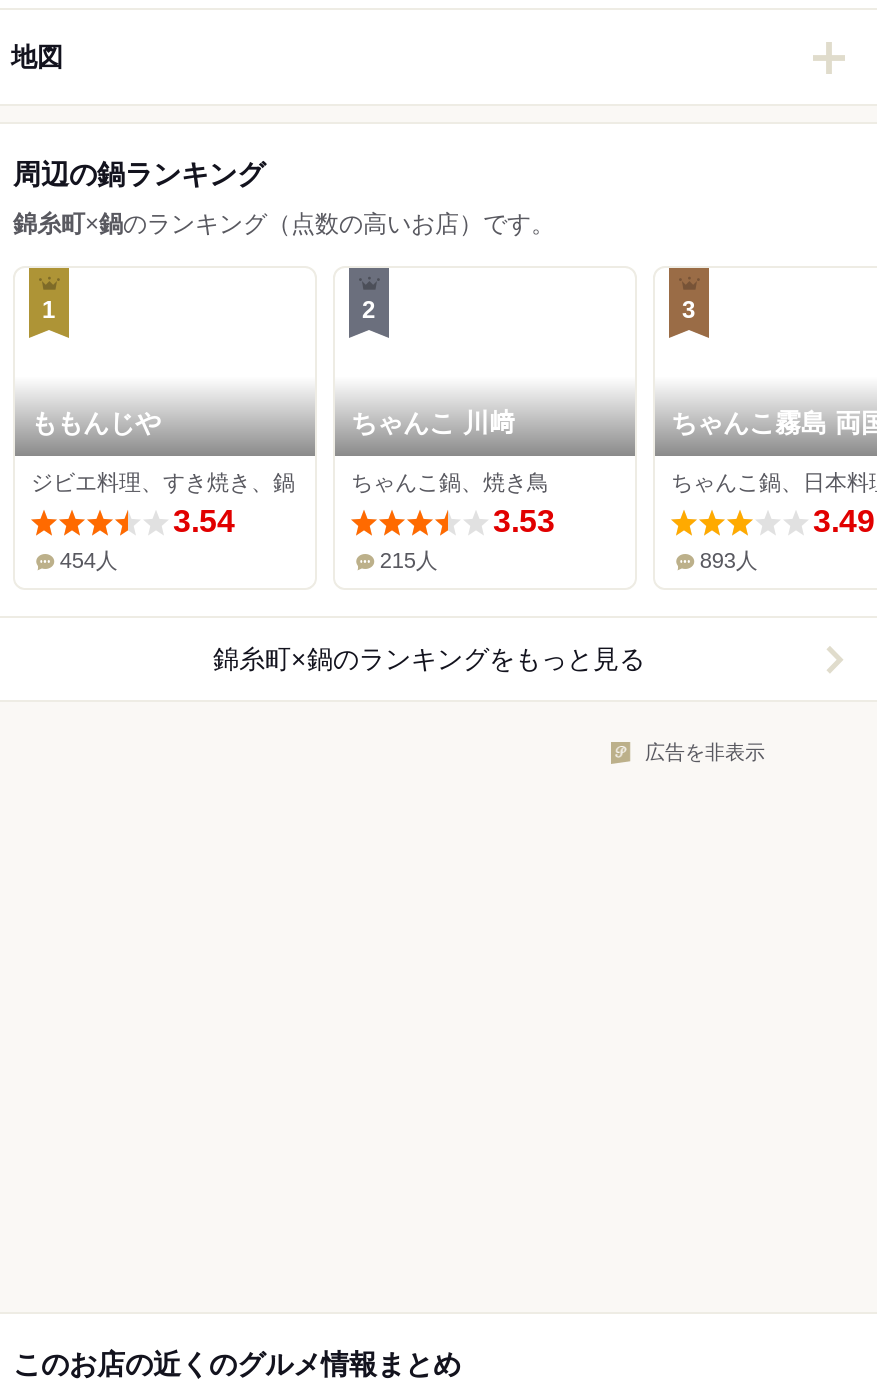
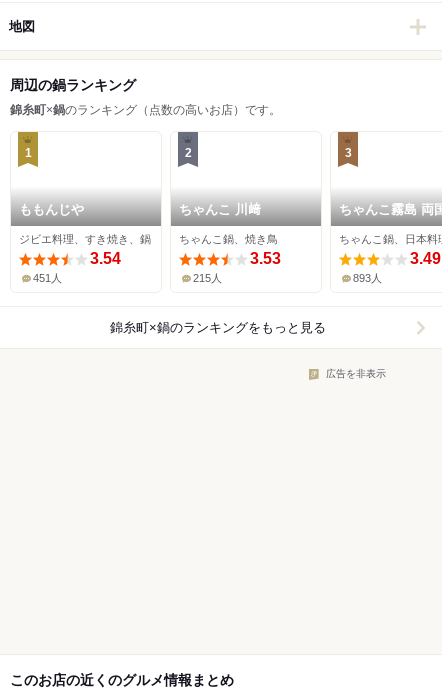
- 454人
+ 451人
